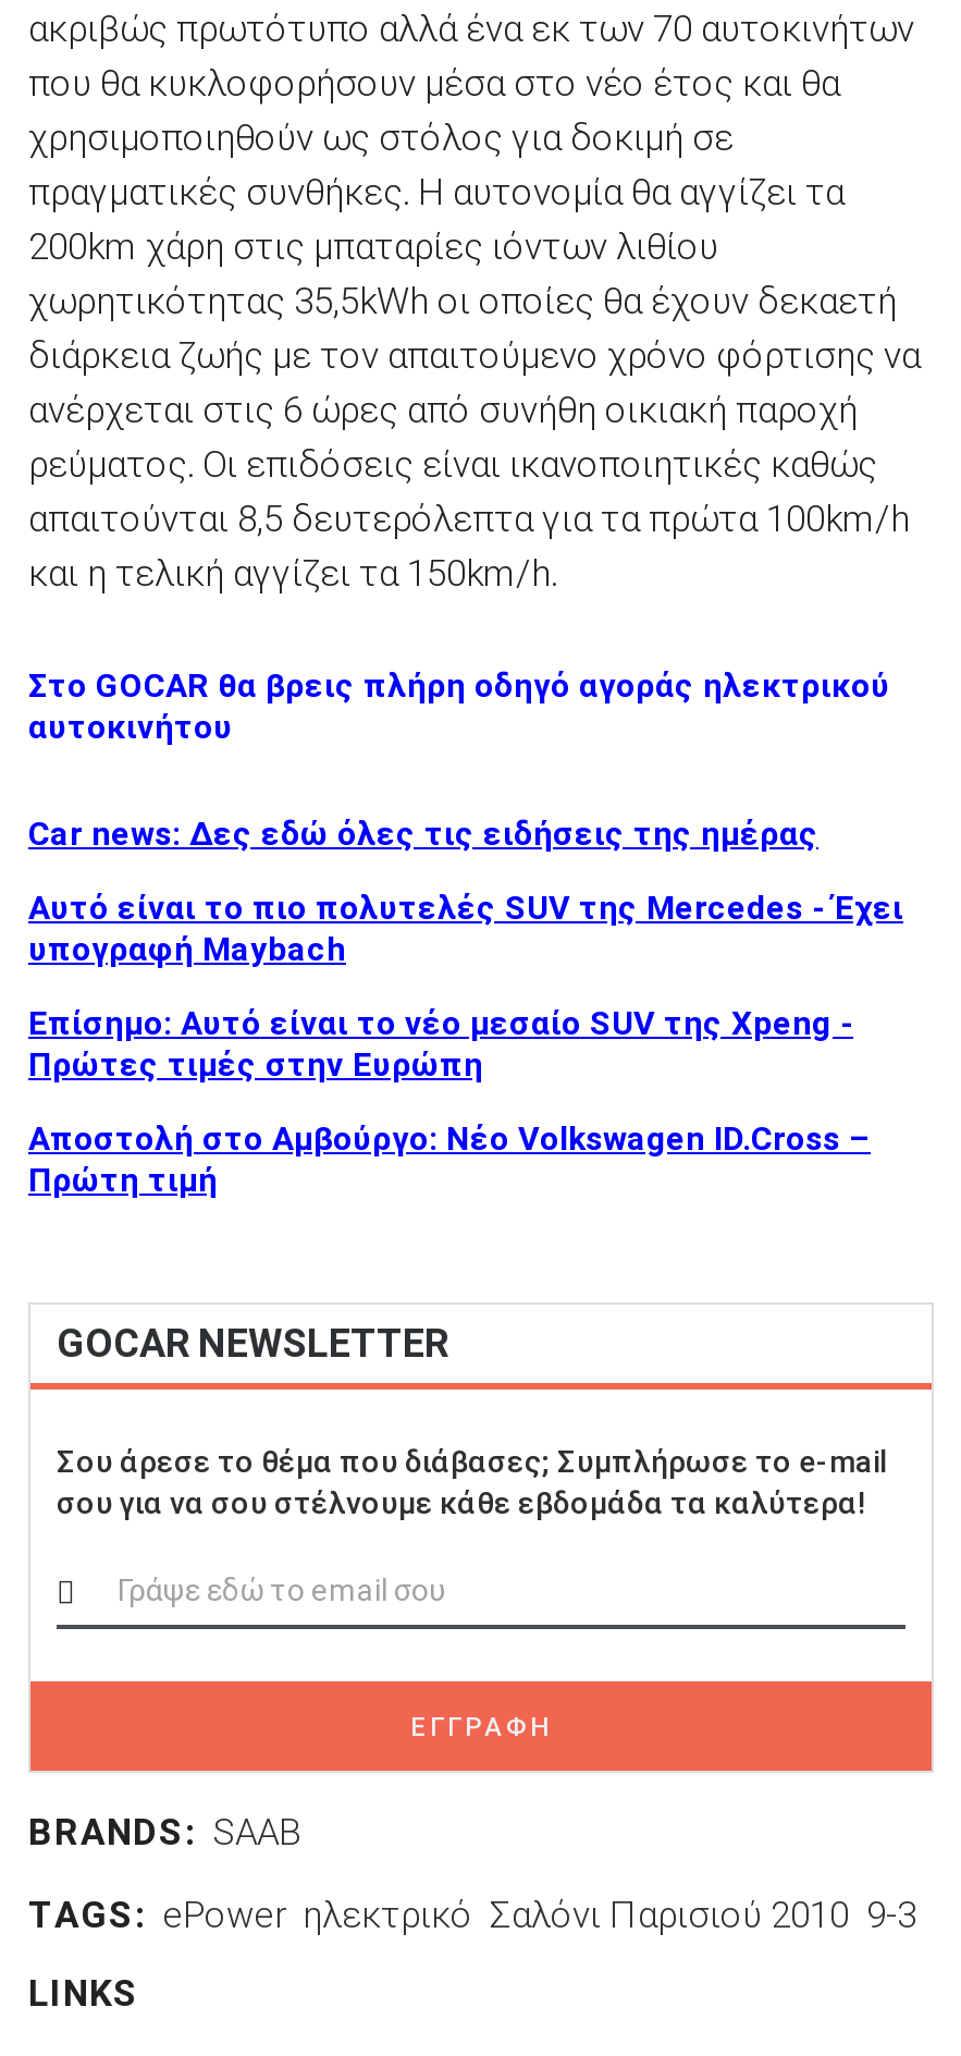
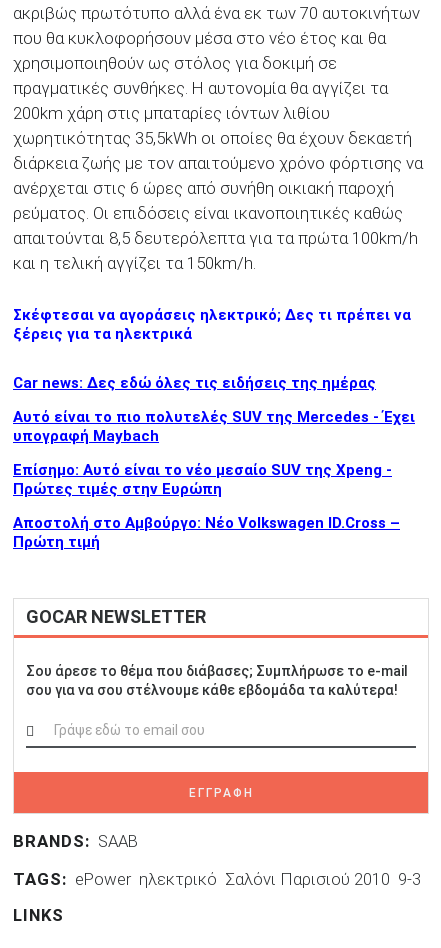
- Στο GOCAR θα βρεις πλήρη οδηγό αγοράς ηλεκτρικού
- αυτοκινήτου
+ Σκέφτεσαι να αγοράσεις ηλεκτρικό; Δες τι πρέπει να
+ ξέρεις για τα ηλεκτρικά
